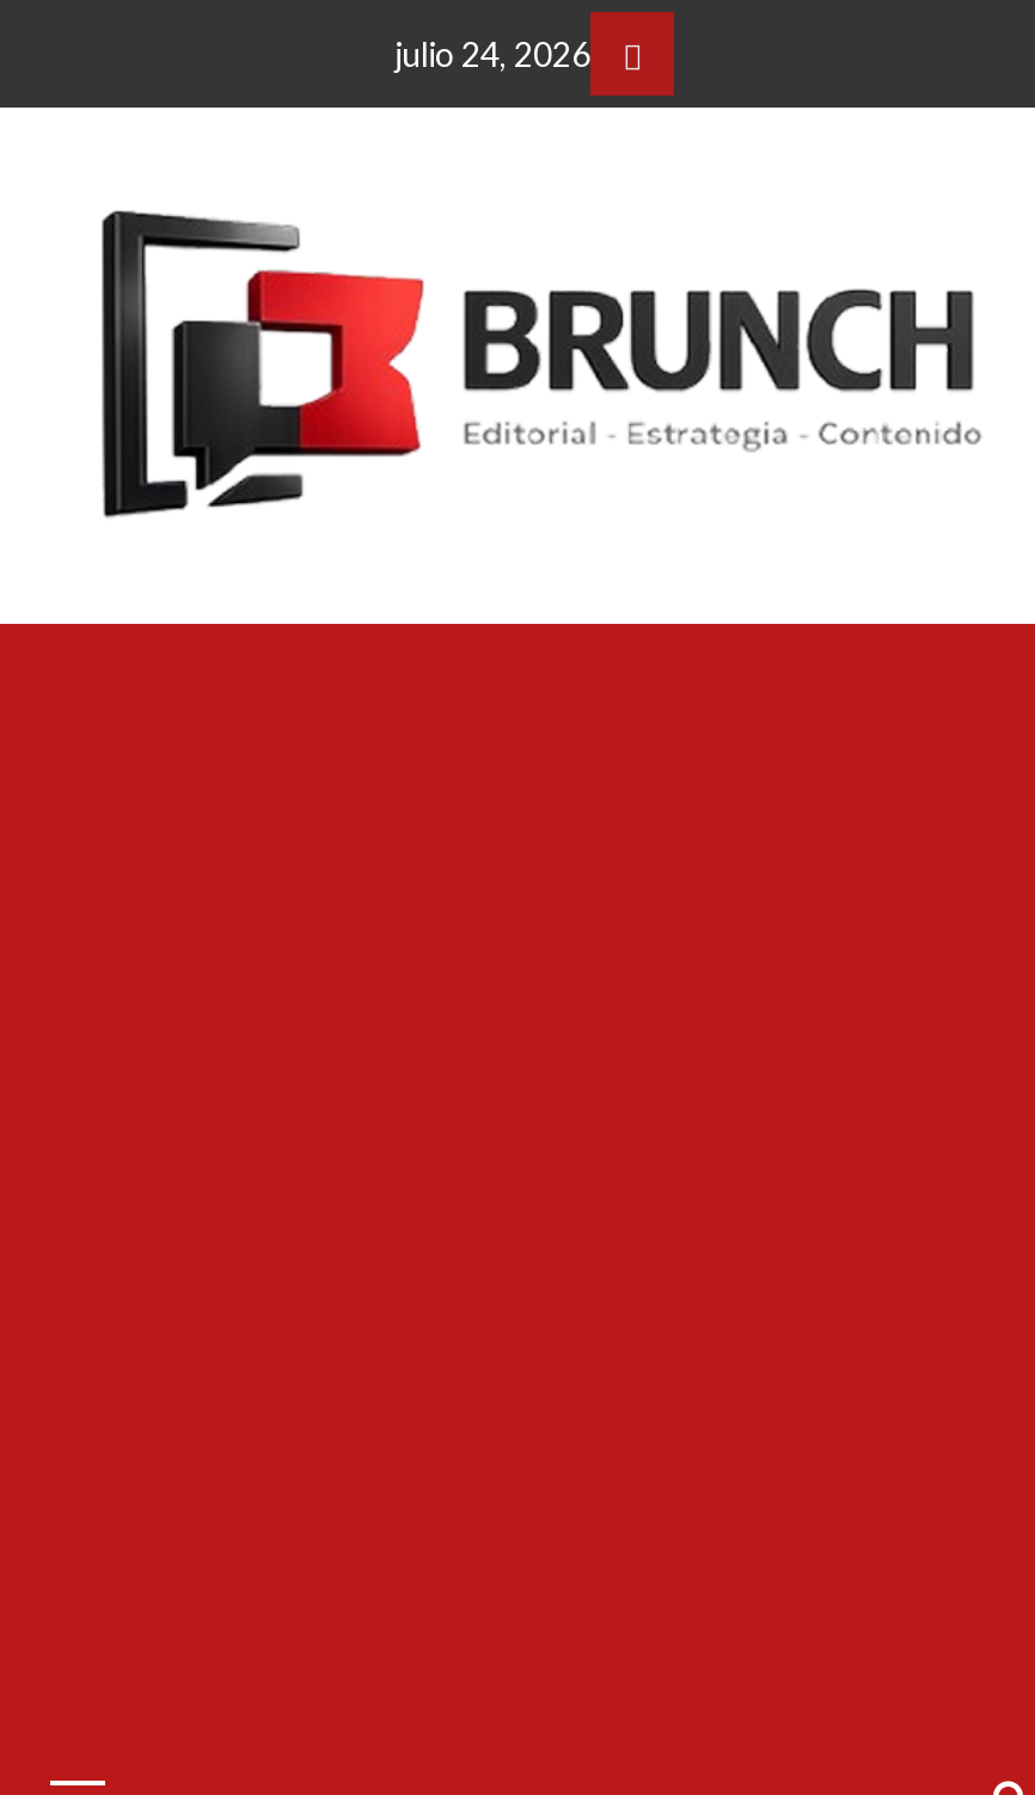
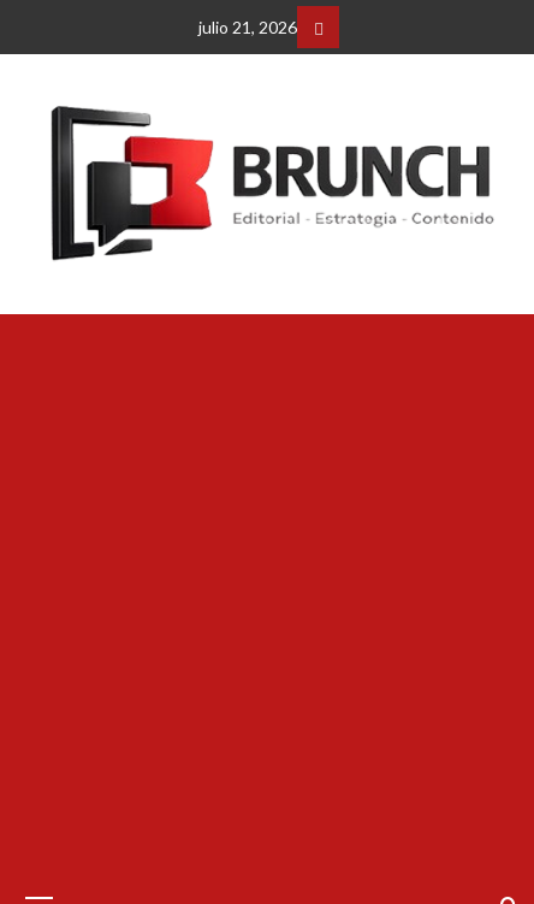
- julio 24, 2026
+ julio 21, 2026
